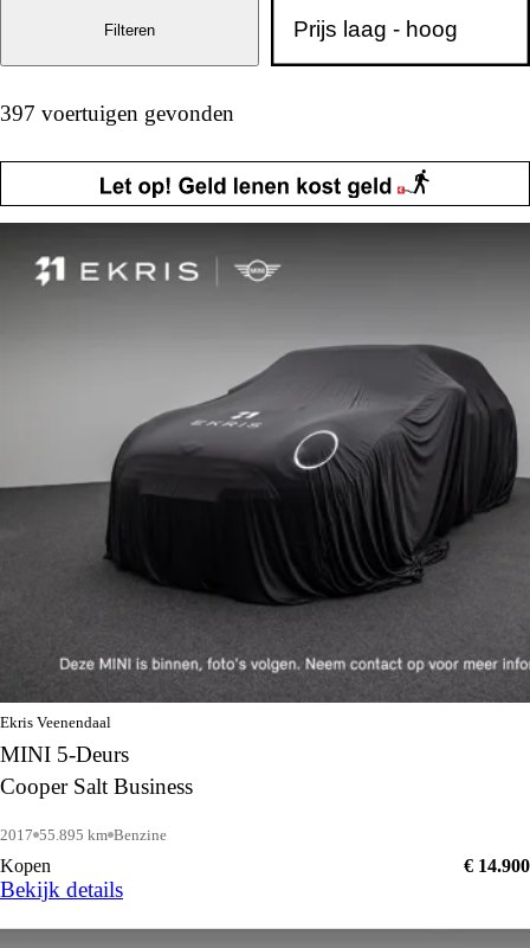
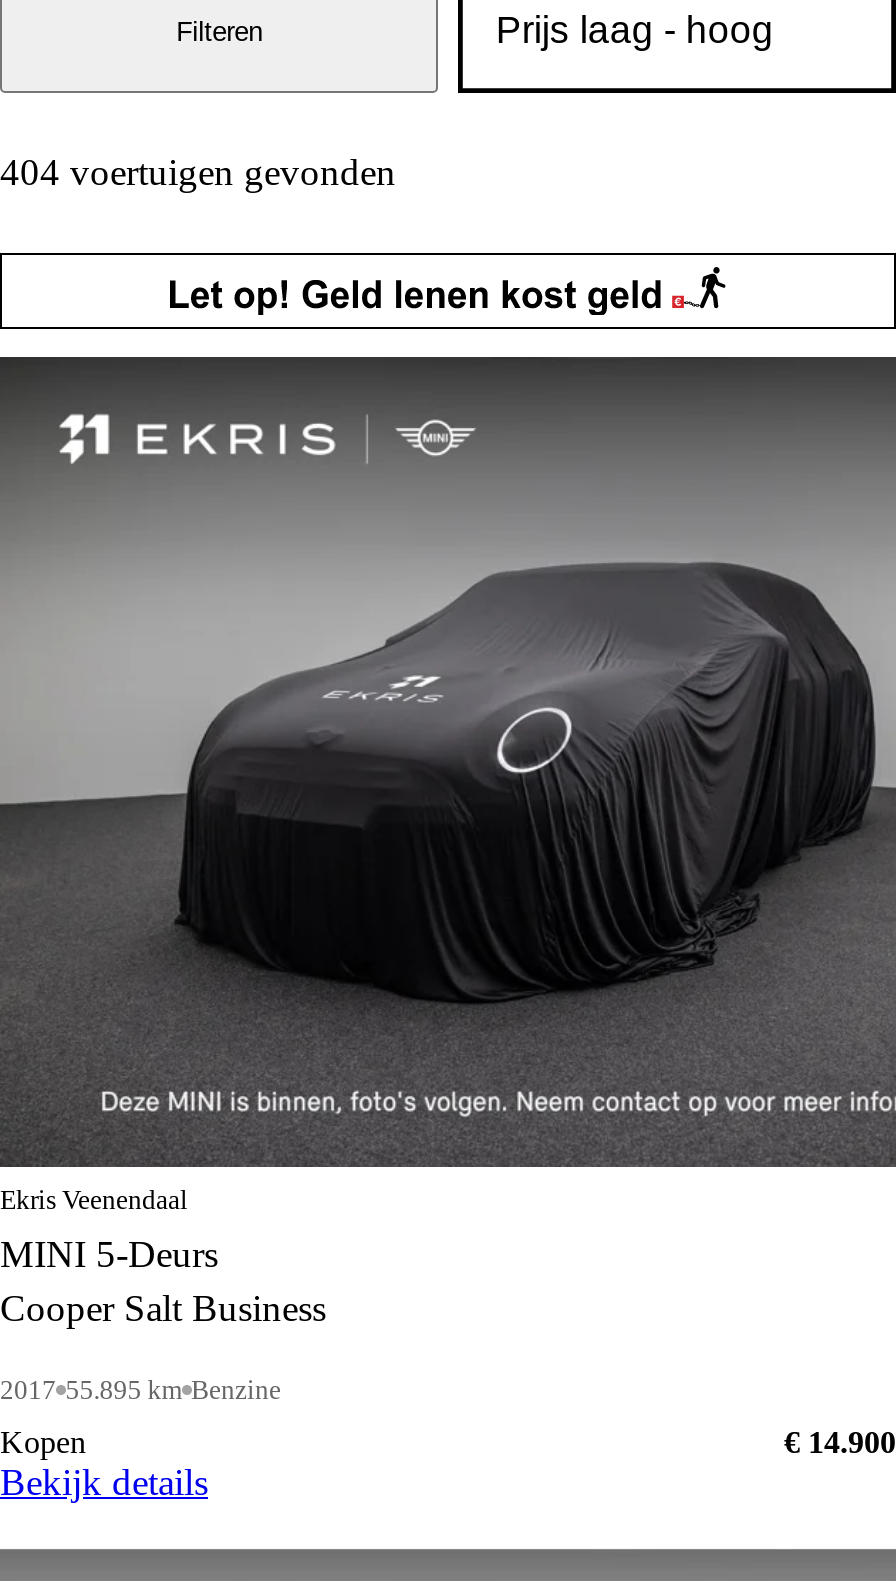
- 397 voertuigen gevonden
+ 404 voertuigen gevonden
